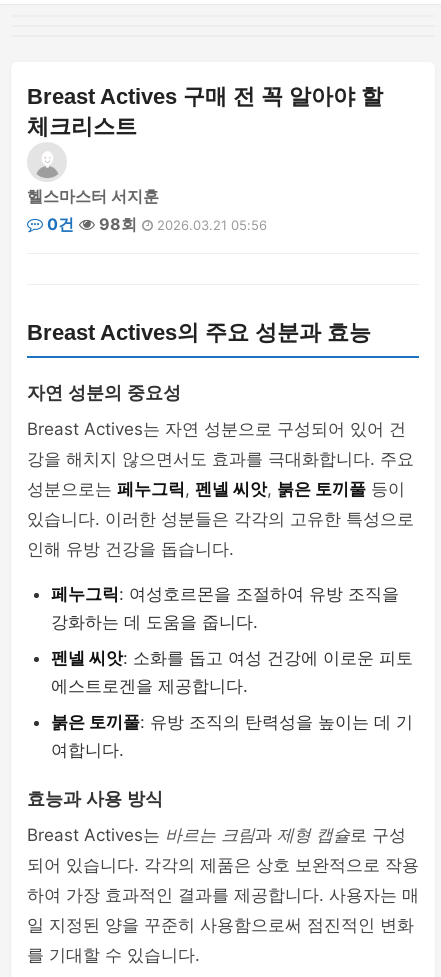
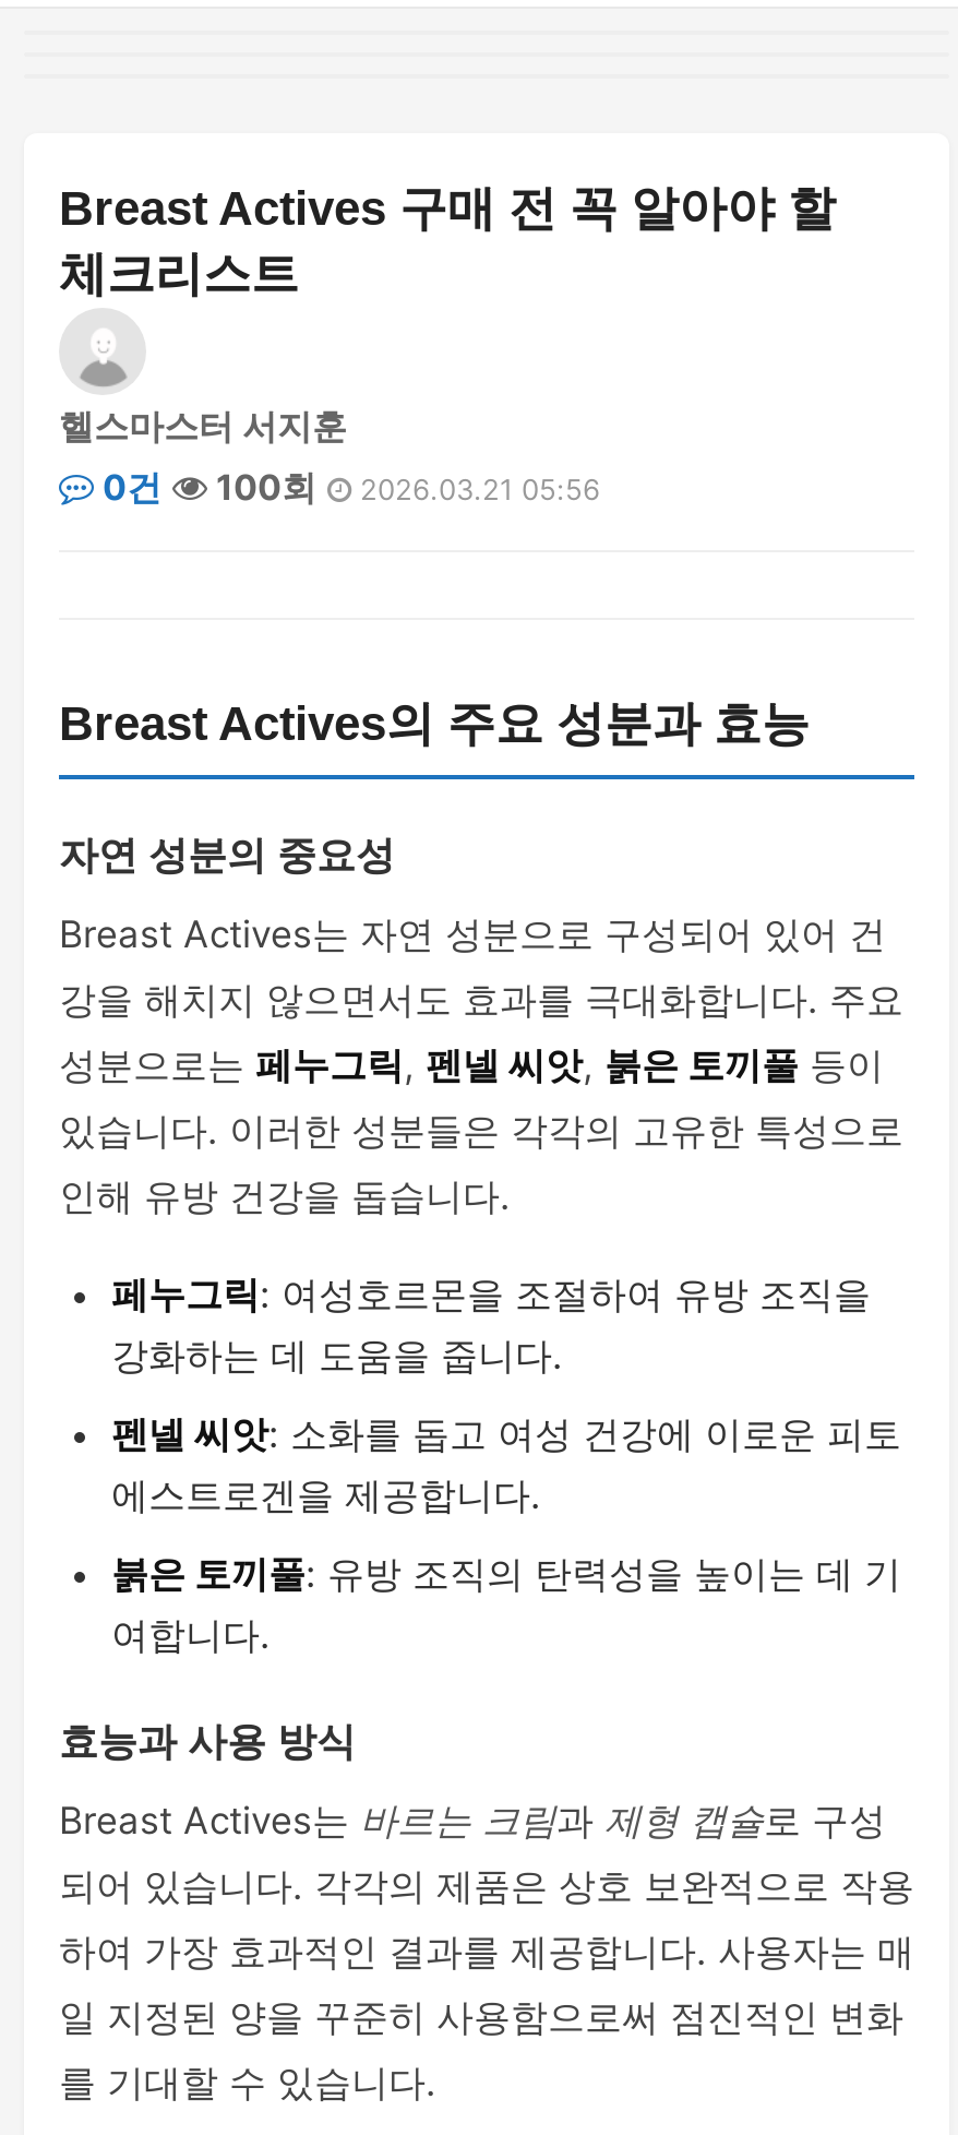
- 98회
+ 100회
